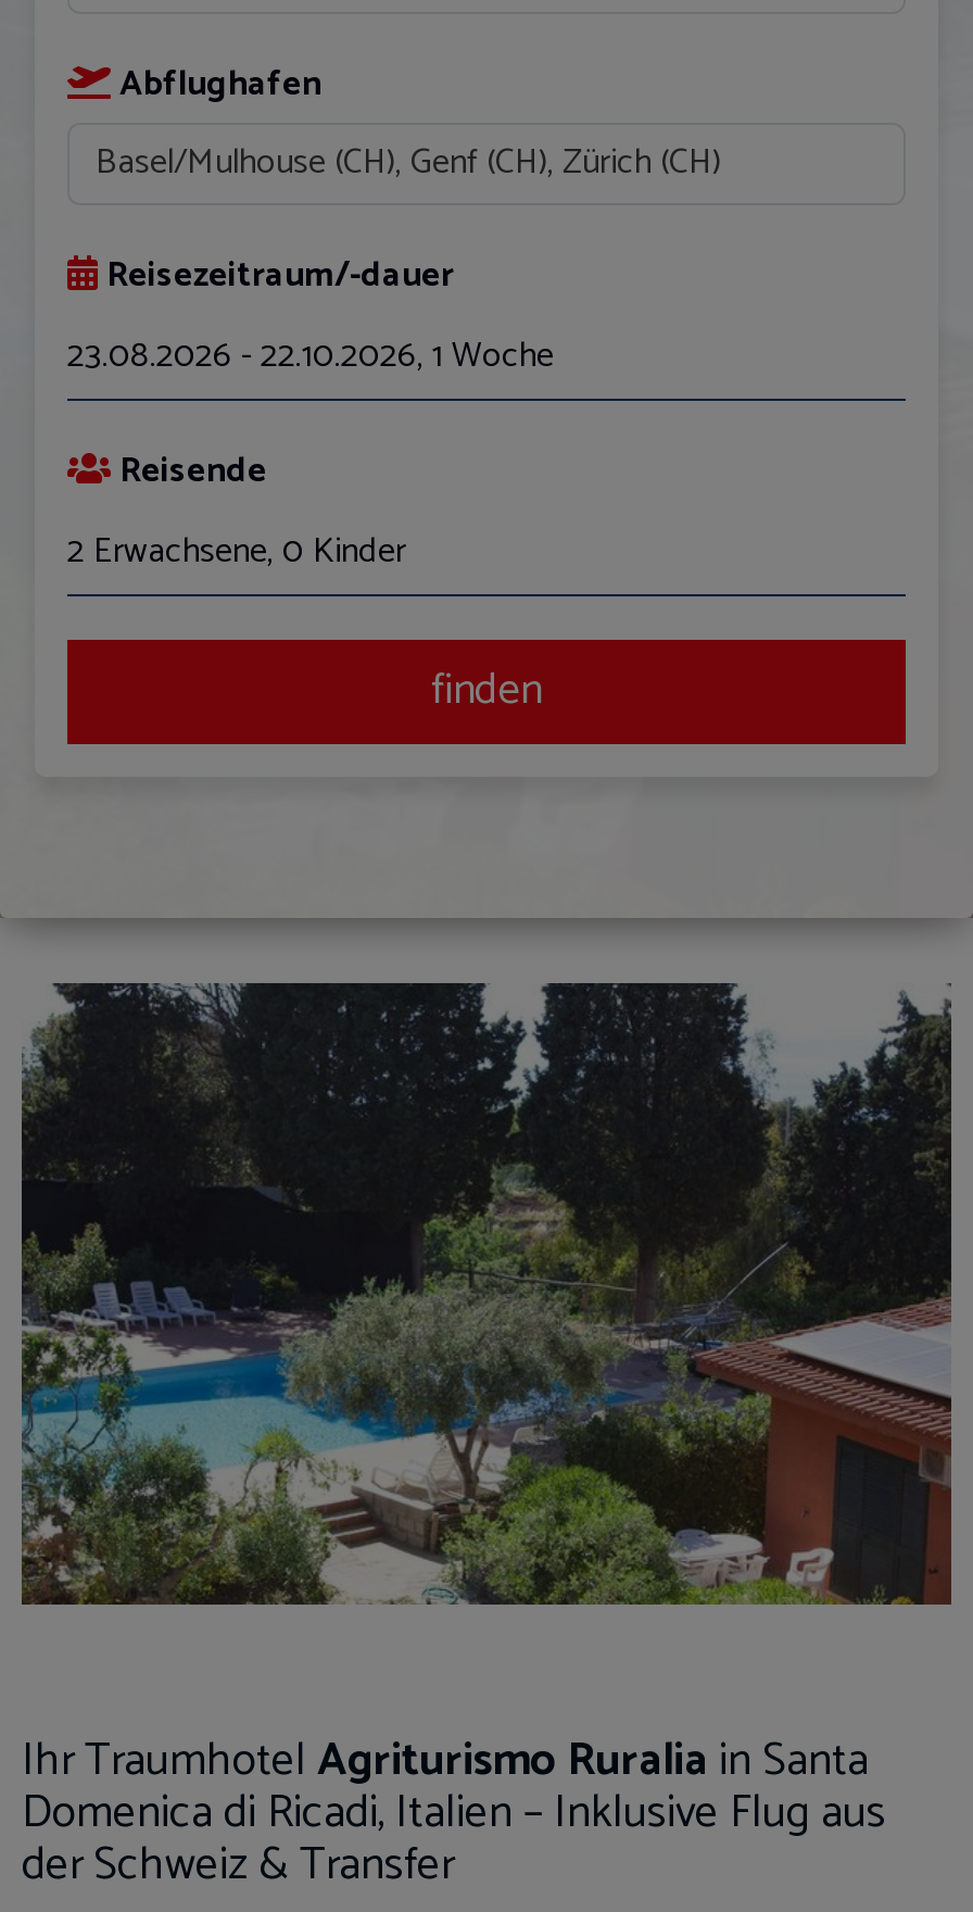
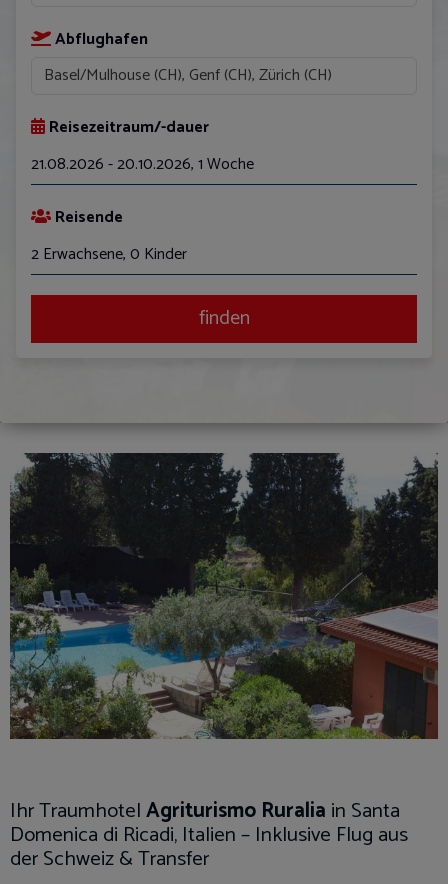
- 23.08.2026 - 22.10.2026, 1 Woche
+ 21.08.2026 - 20.10.2026, 1 Woche
